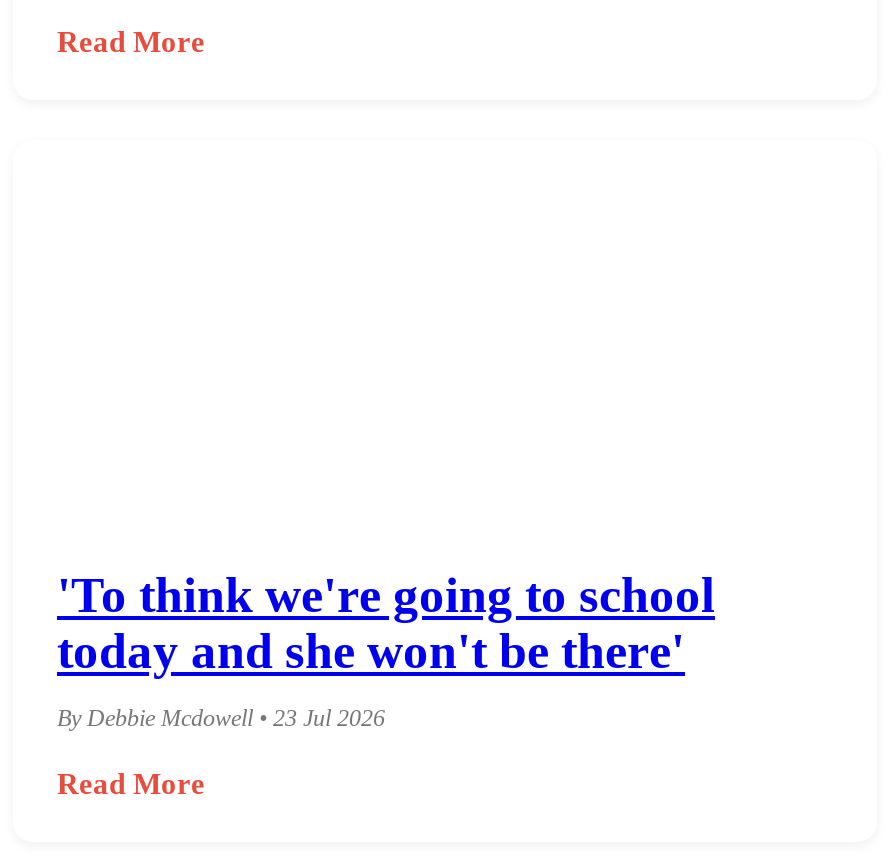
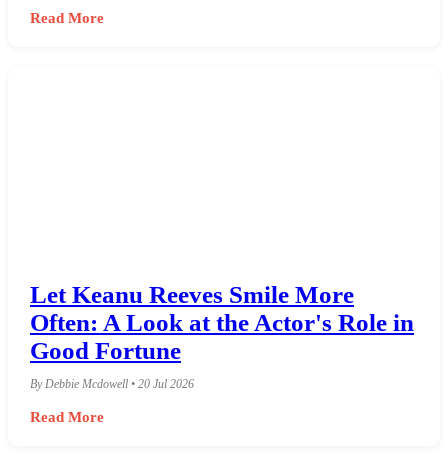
- 'To think we're going to school
- today and she won't be there'
+ Let Keanu Reeves Smile More
+ Often: A Look at the Actor's Role in
+ Good Fortune

- By Debbie Mcdowell • 23 Jul 2026
+ By Debbie Mcdowell • 20 Jul 2026
